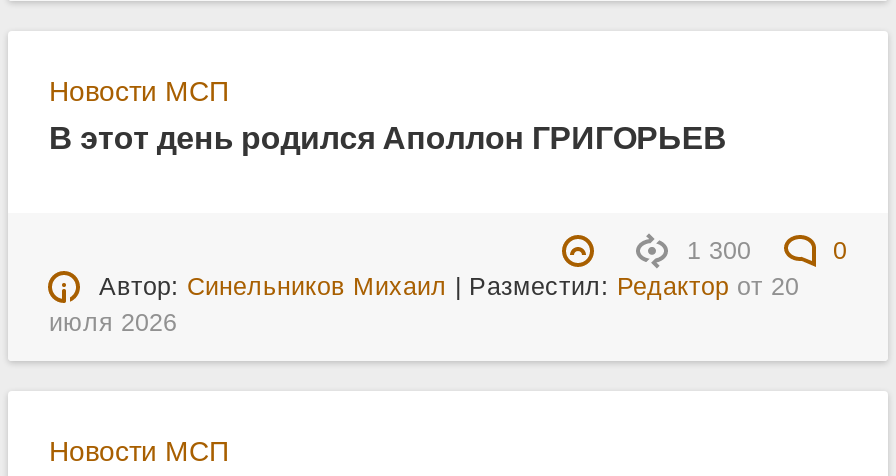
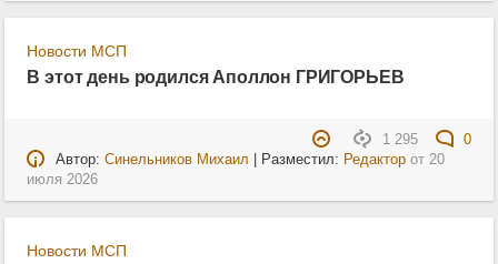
- 1 300
+ 1 295
